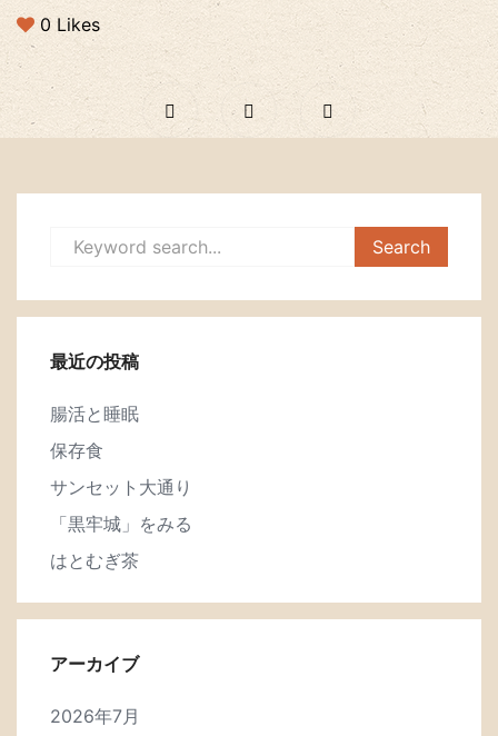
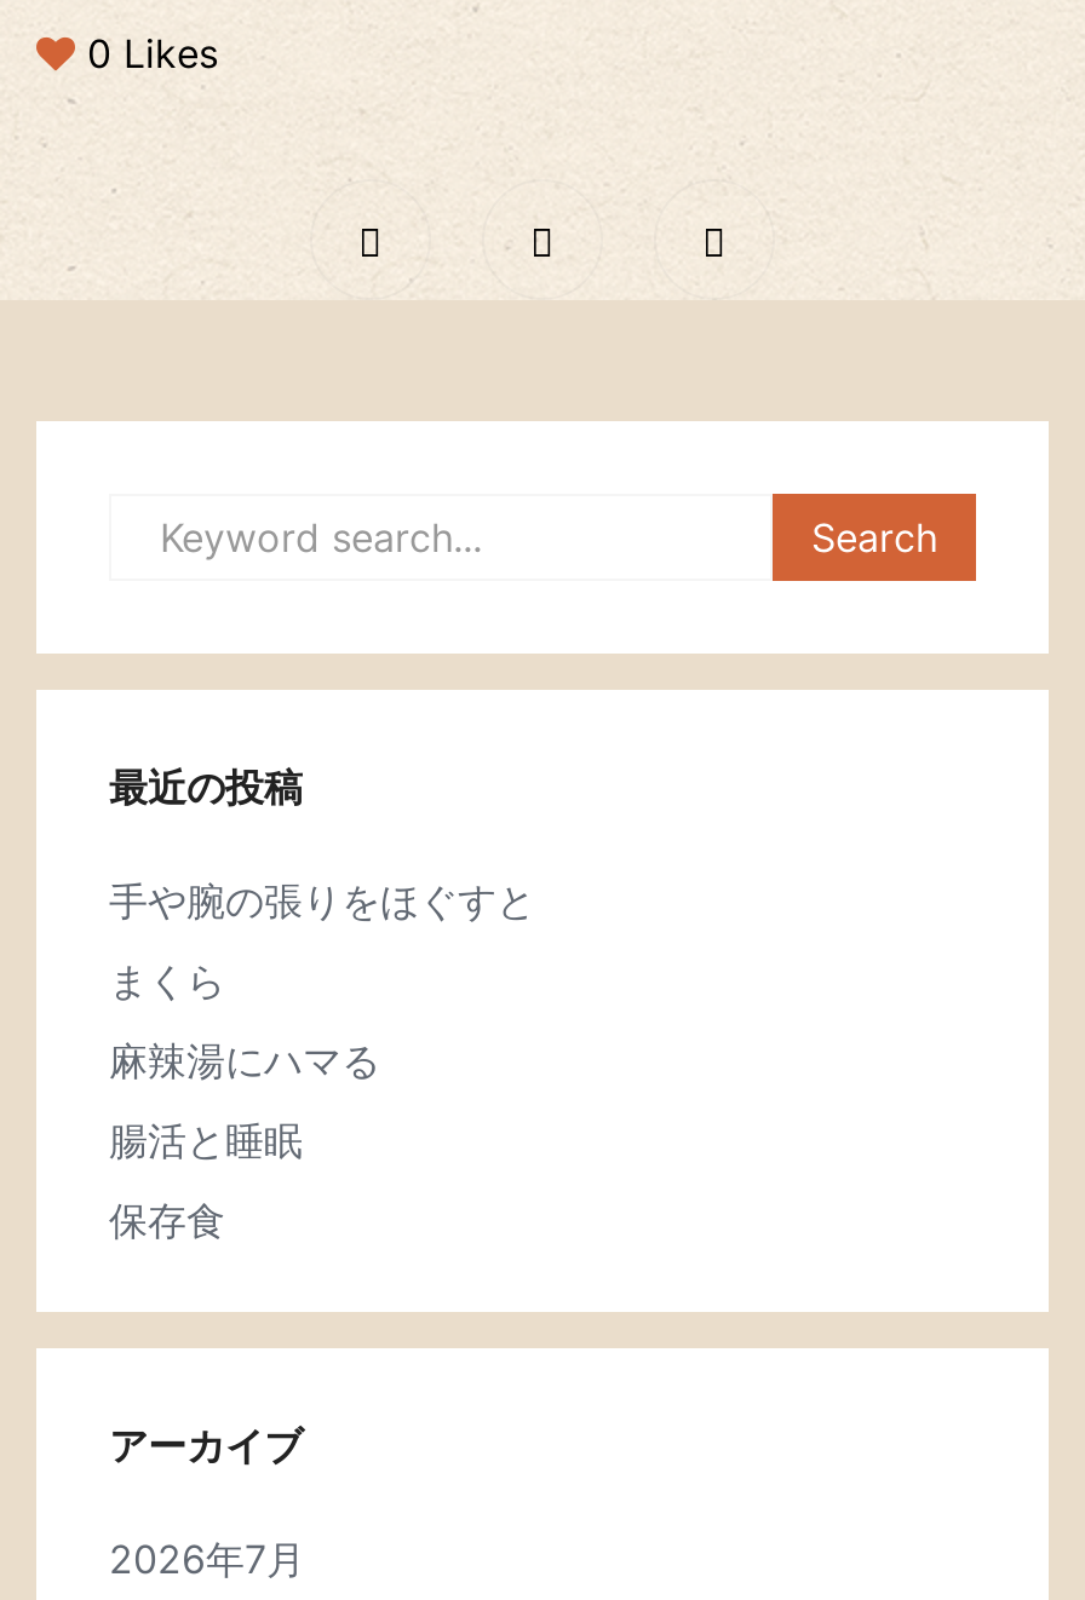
+ 手や腕の張りをほぐすと
+ まくら
+ 麻辣湯にハマる

moved down: 腸活と睡眠 | 保存食

- サンセット大通り
- 「黒牢城」をみる
- はとむぎ茶
